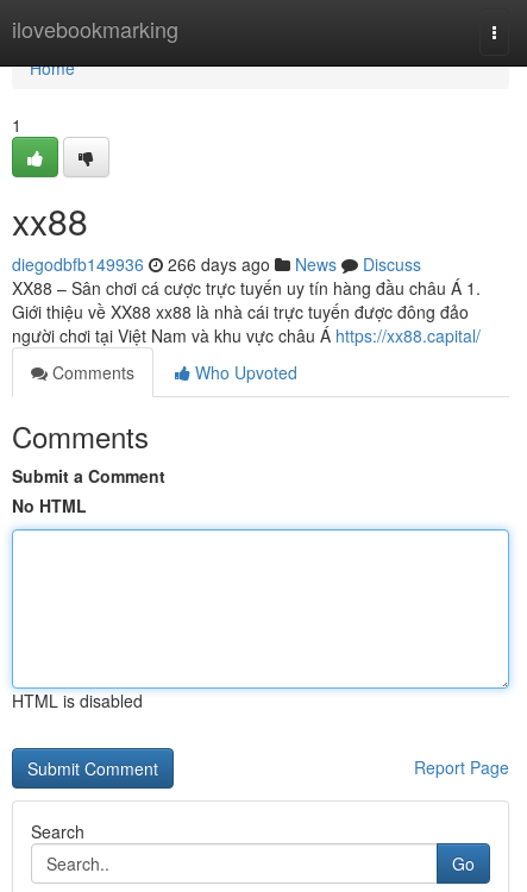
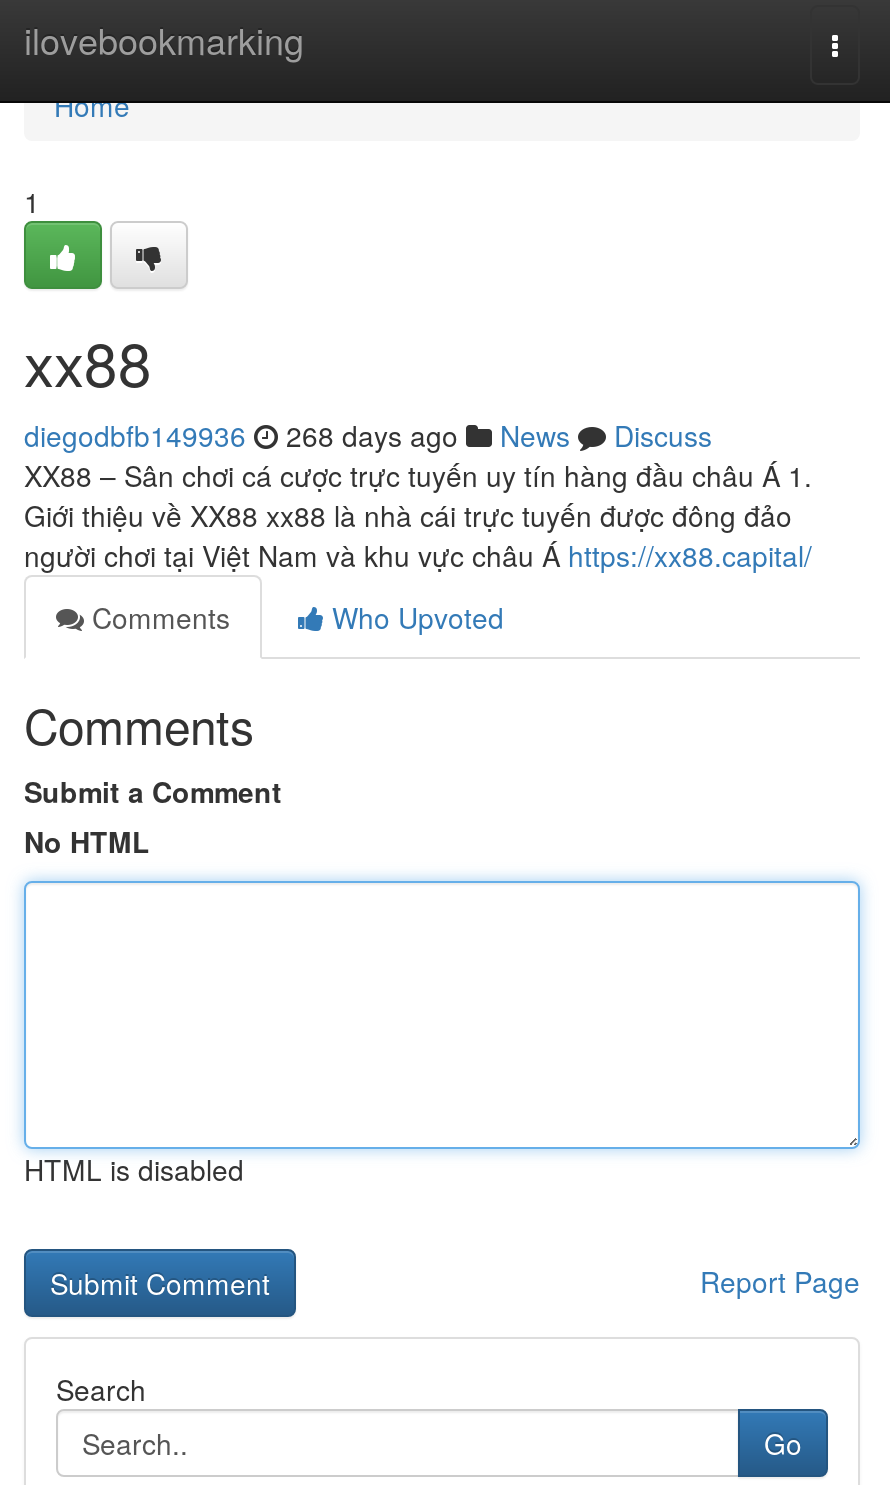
- diegodbfb149936 266 days ago News Discuss
+ diegodbfb149936 268 days ago News Discuss
